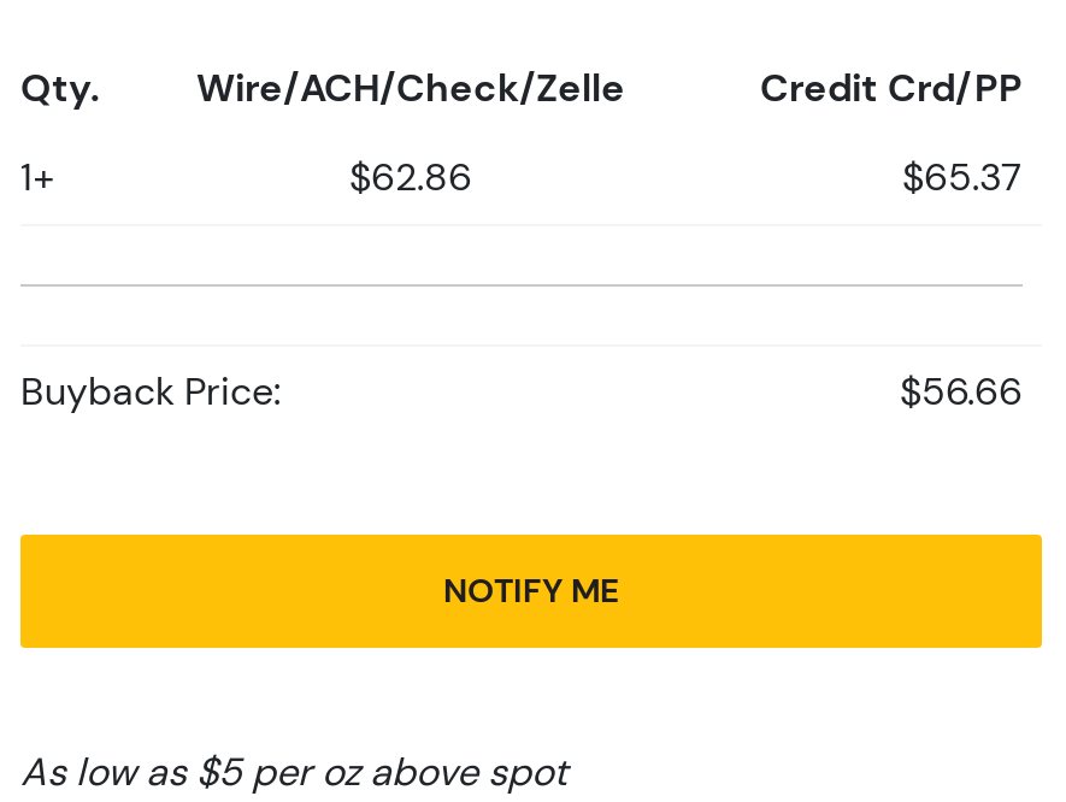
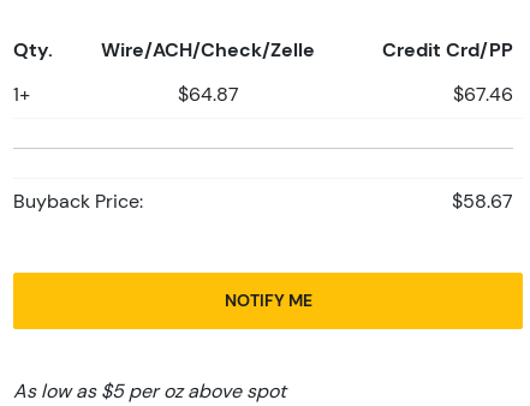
- $62.86
+ $64.87

- $65.37
+ $67.46

- $56.66
+ $58.67
